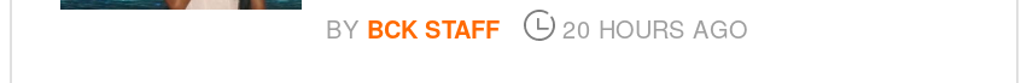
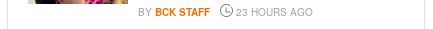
- BY BCK STAFF 20 HOURS AGO
+ BY BCK STAFF 23 HOURS AGO
